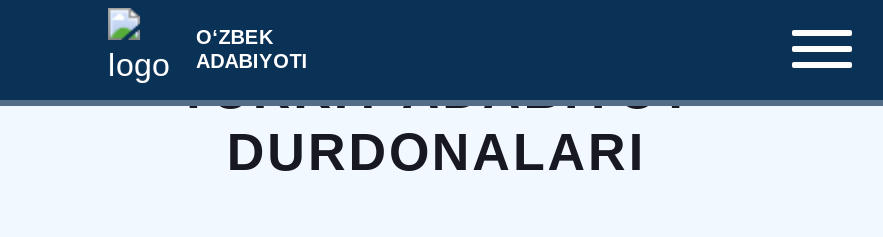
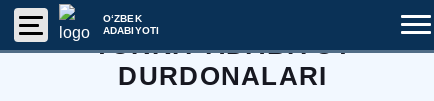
+ [image]
